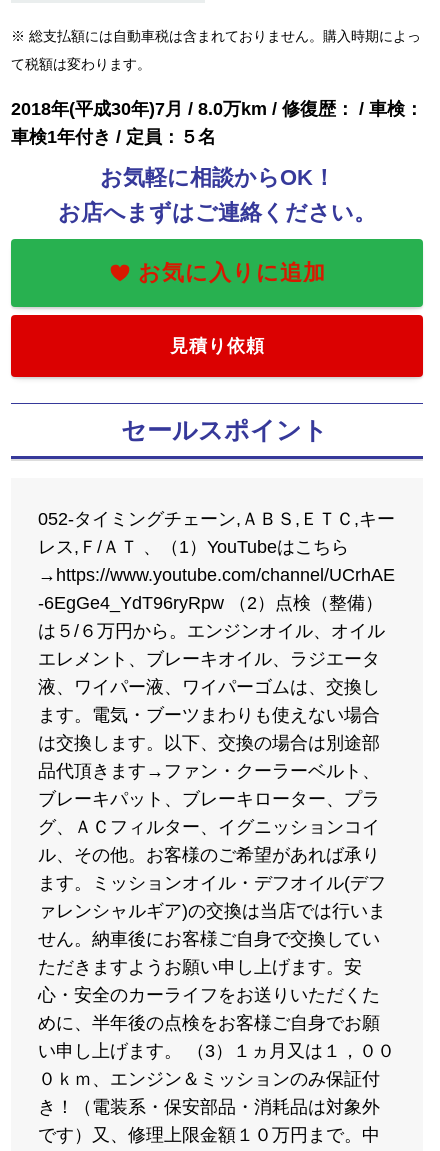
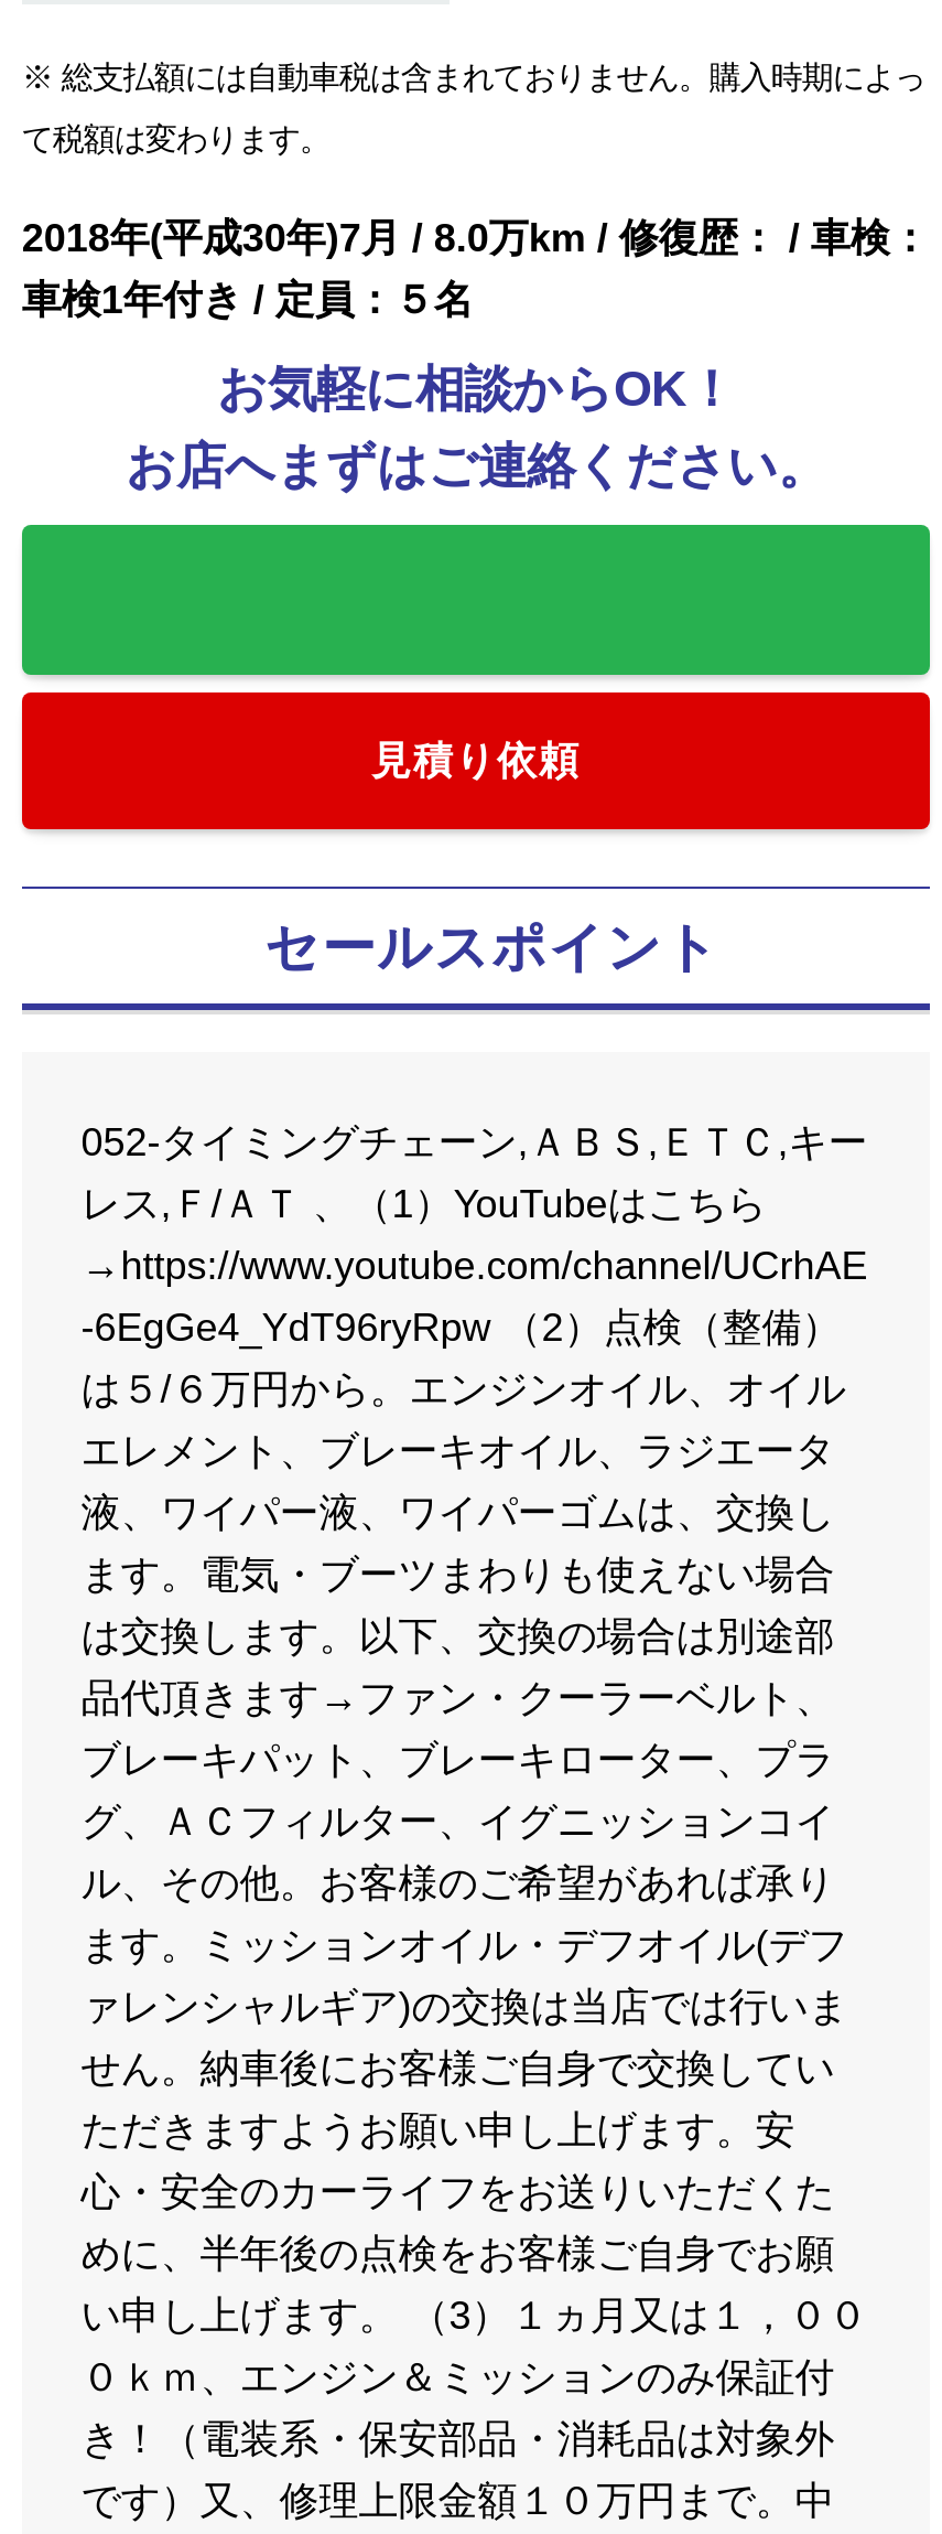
- お気に入りに追加
